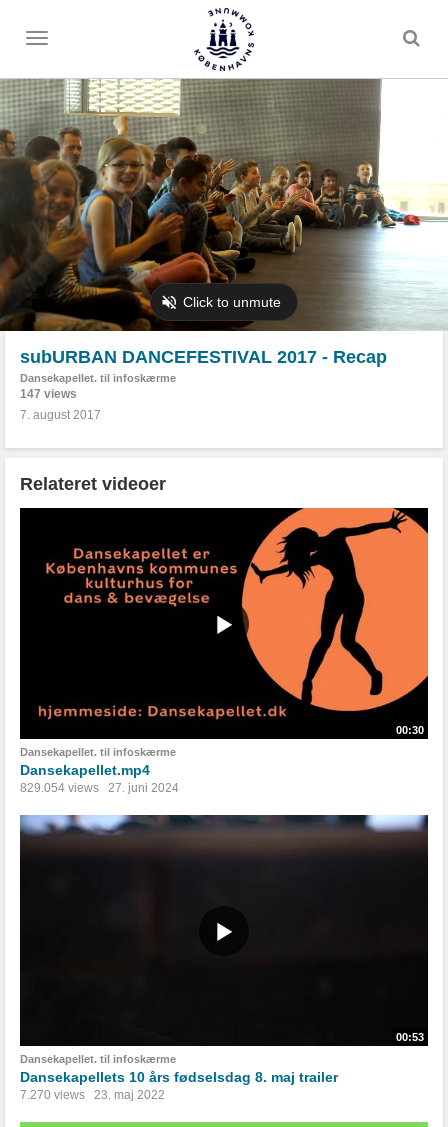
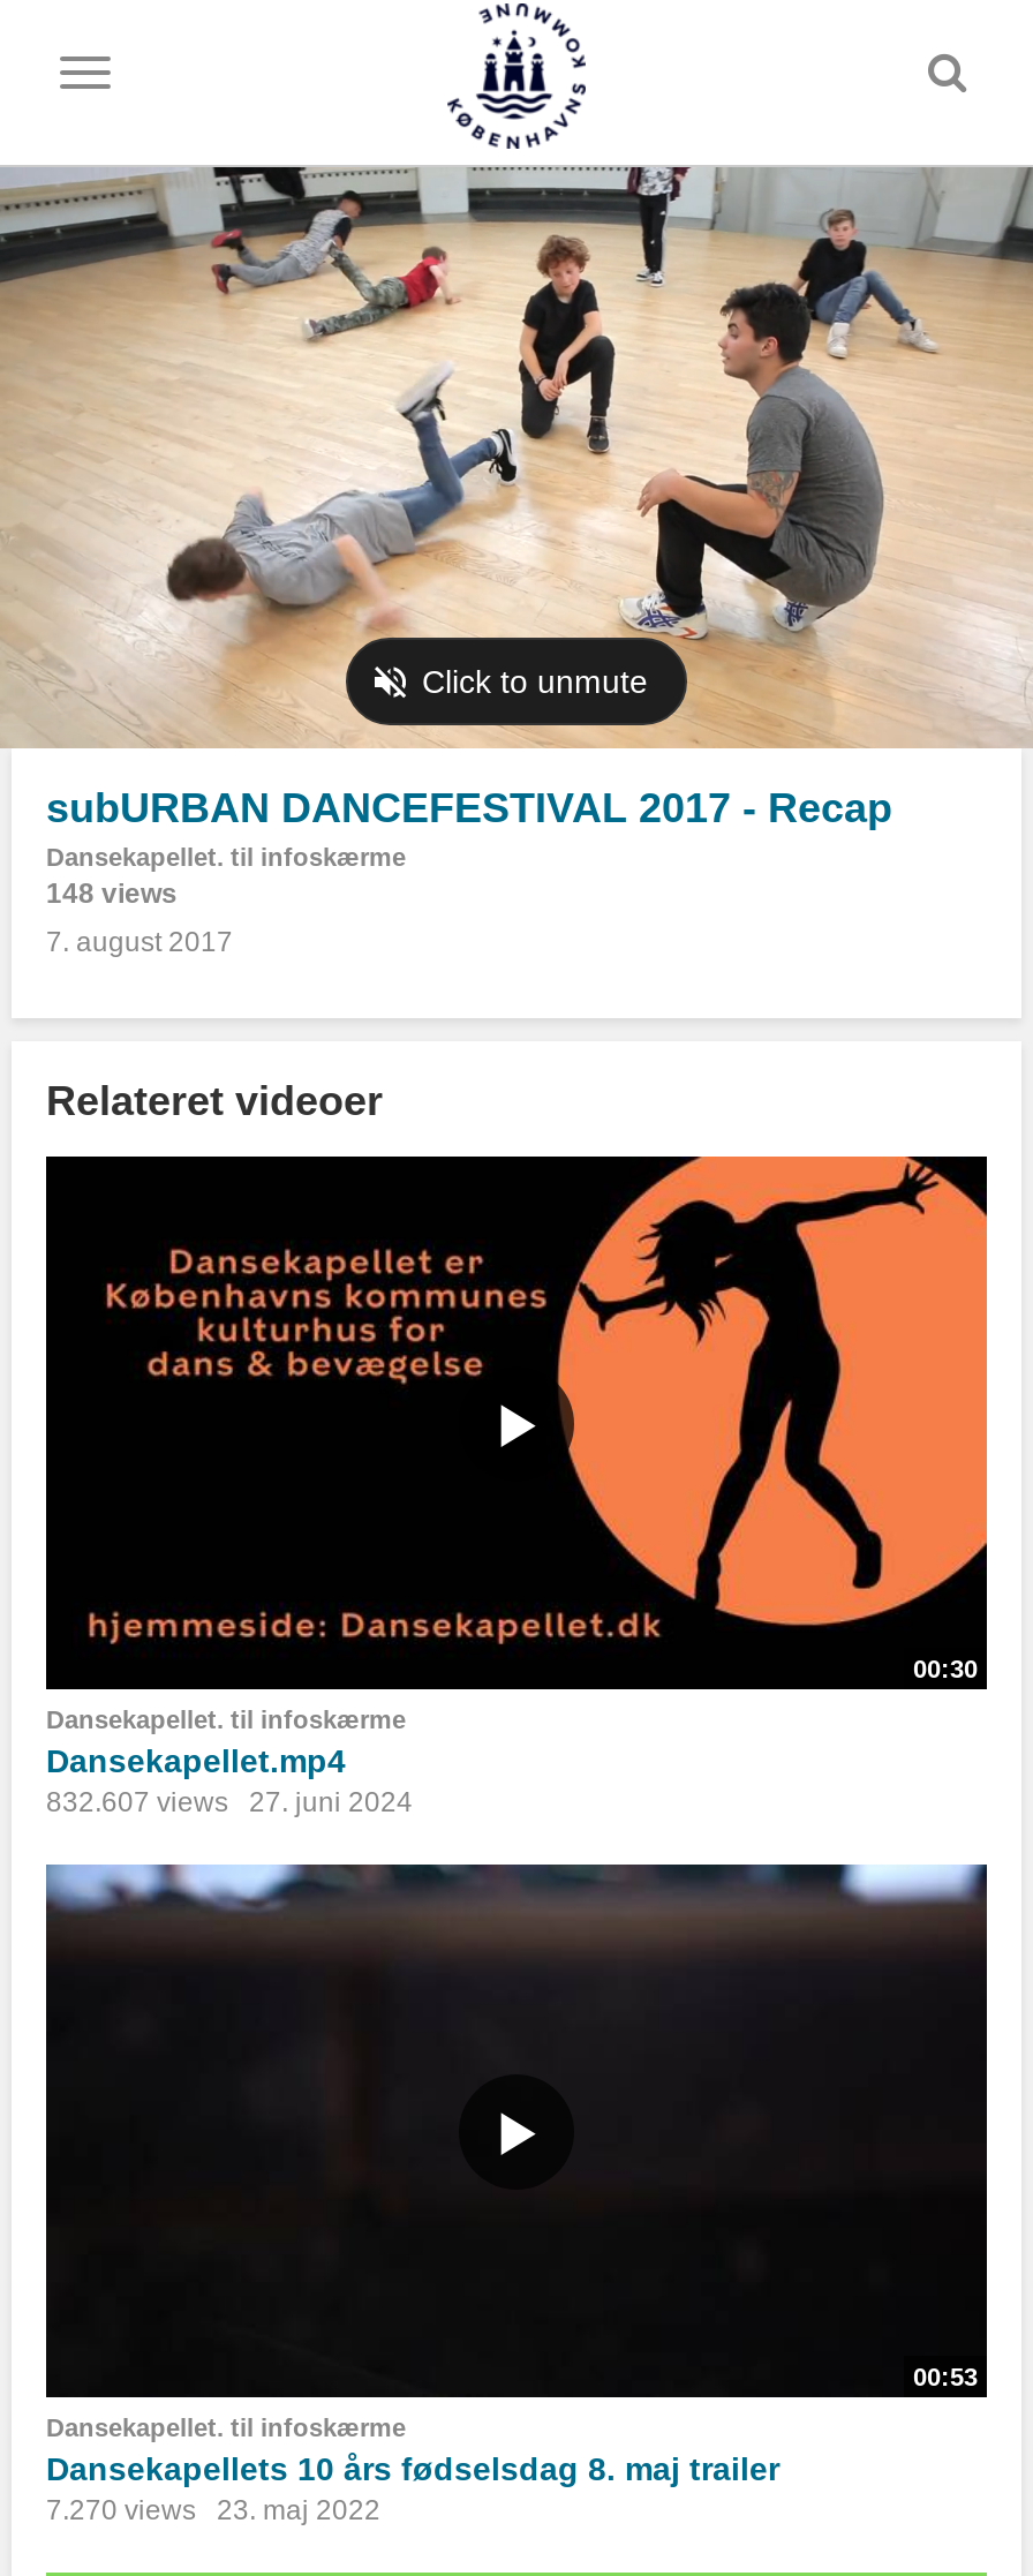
- [image]
+ [image]

- 147 views
+ 148 views

- 829.054 views 27. juni 2024
+ 832.607 views 27. juni 2024
